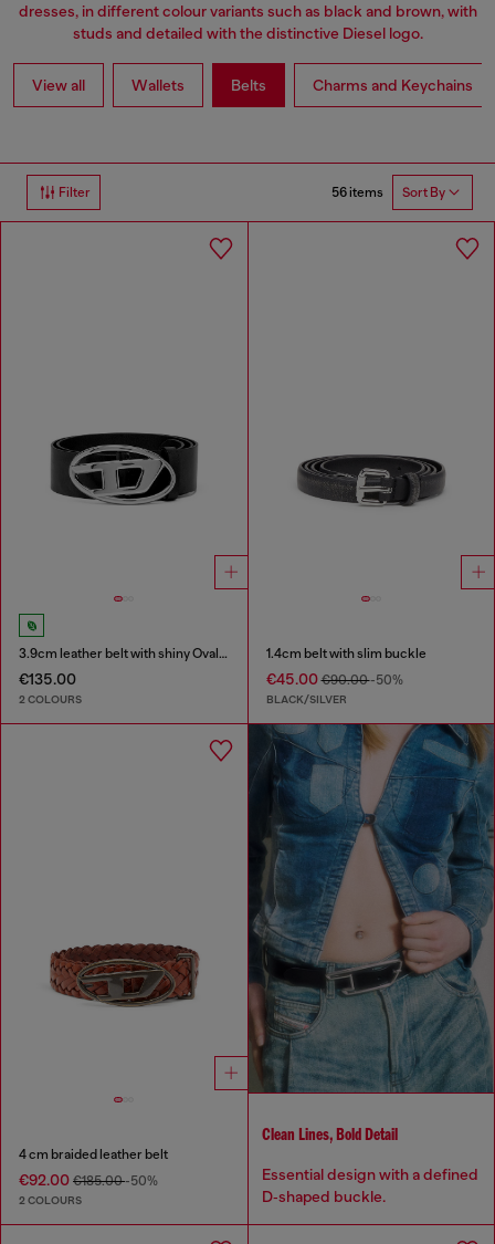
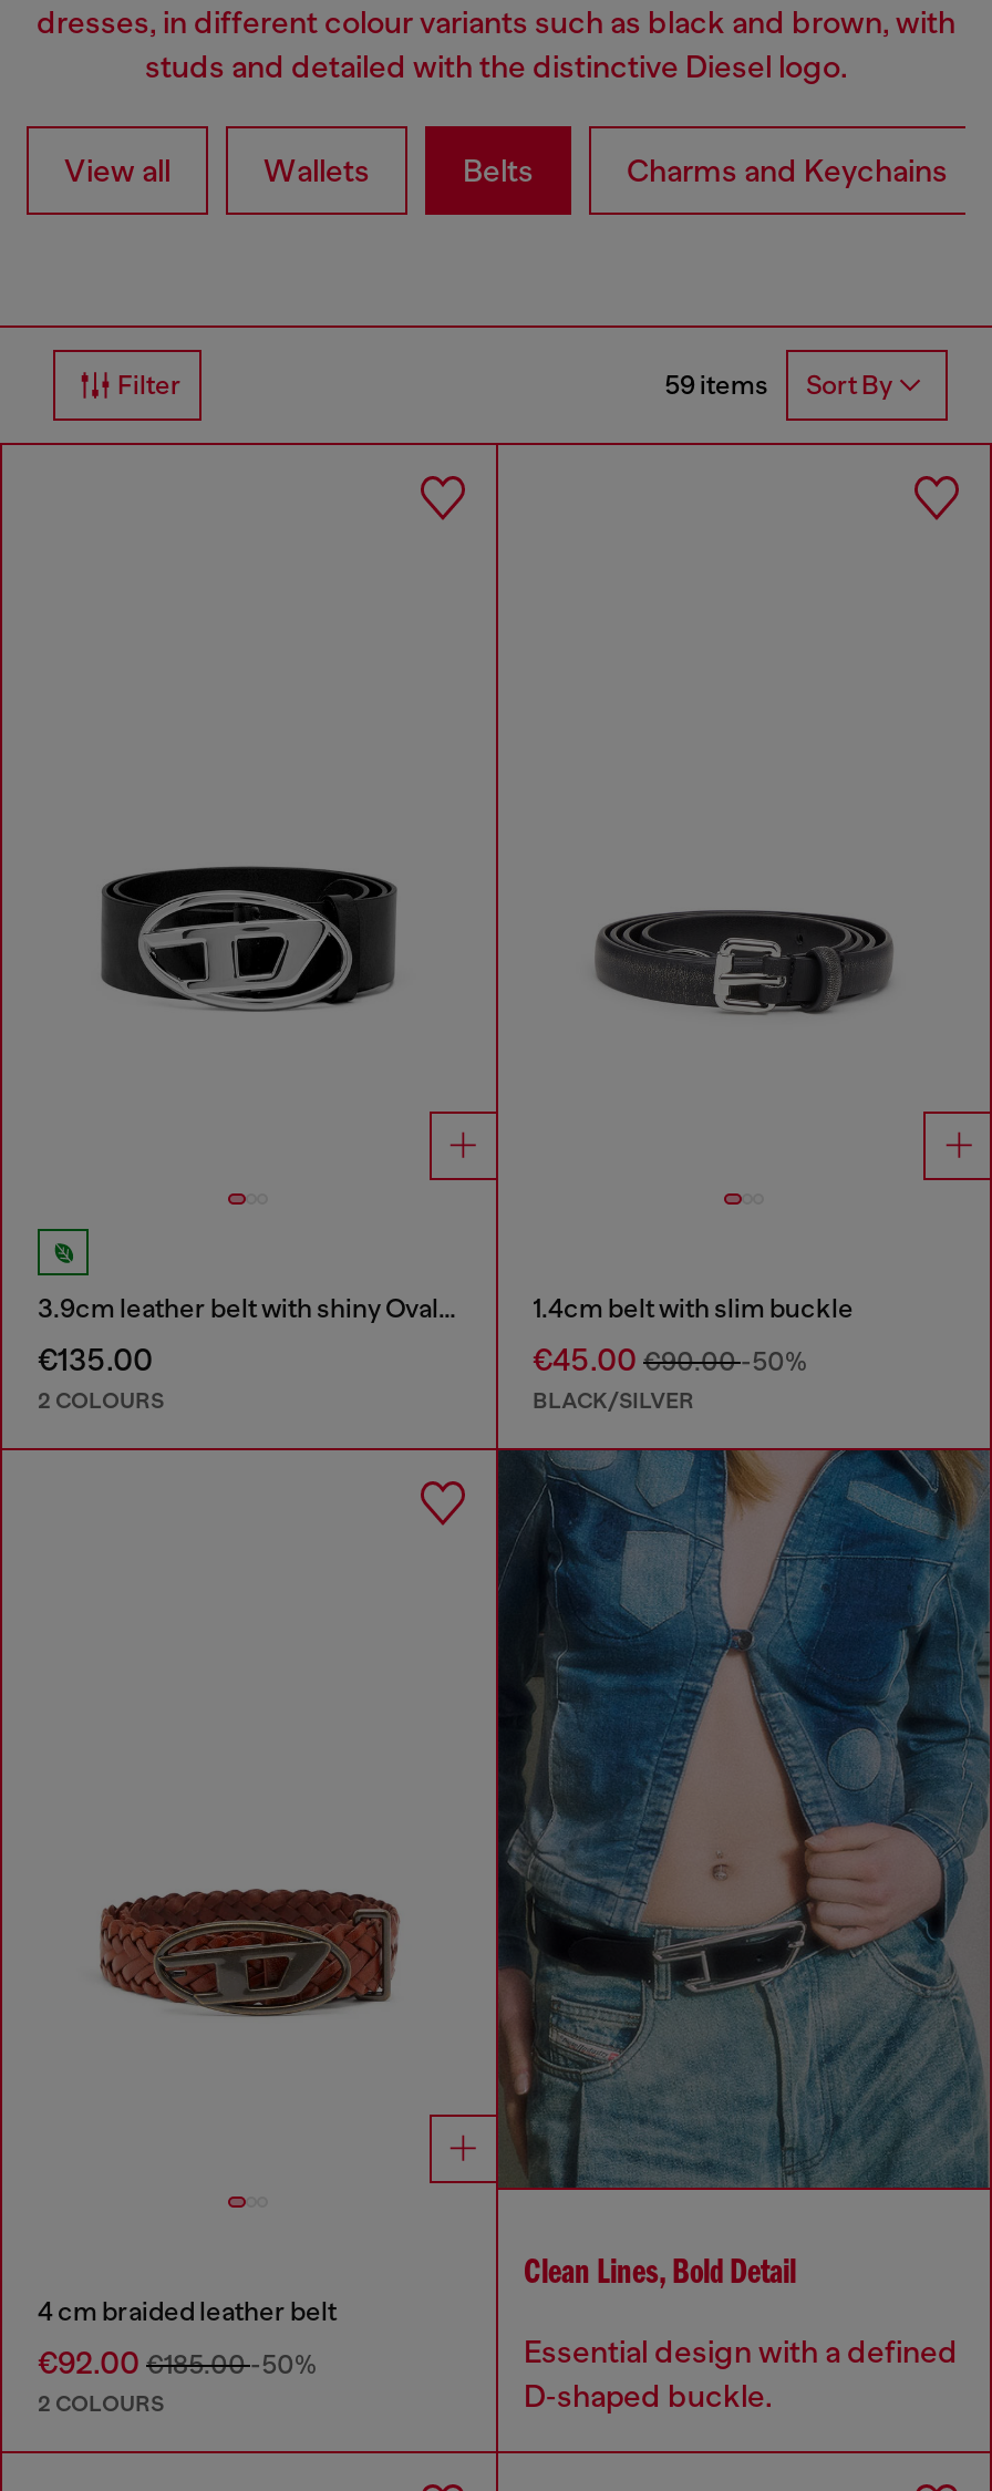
- 56 items Sort By
+ 59 items Sort By
